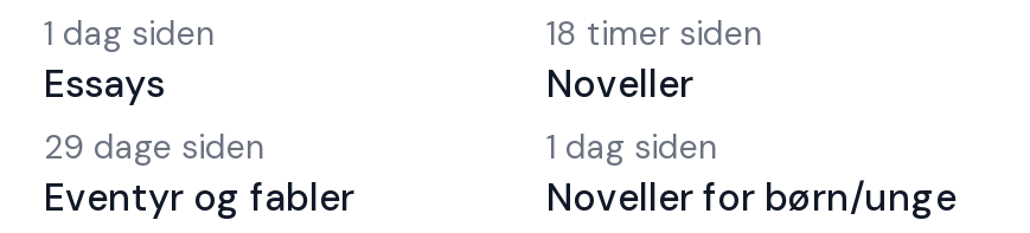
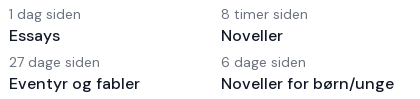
- 18 timer siden
+ 8 timer siden

- 29 dage siden
+ 27 dage siden

- 1 dag siden
+ 6 dage siden
